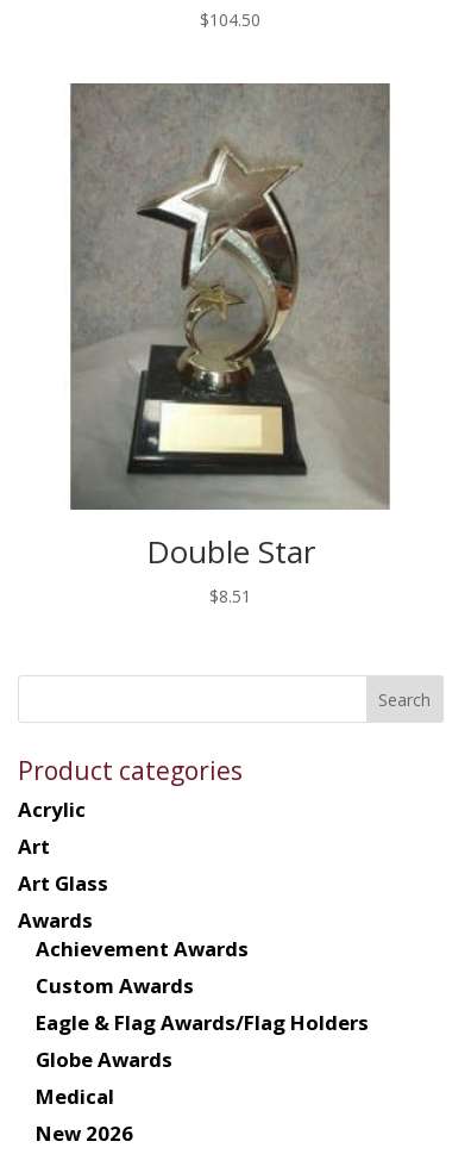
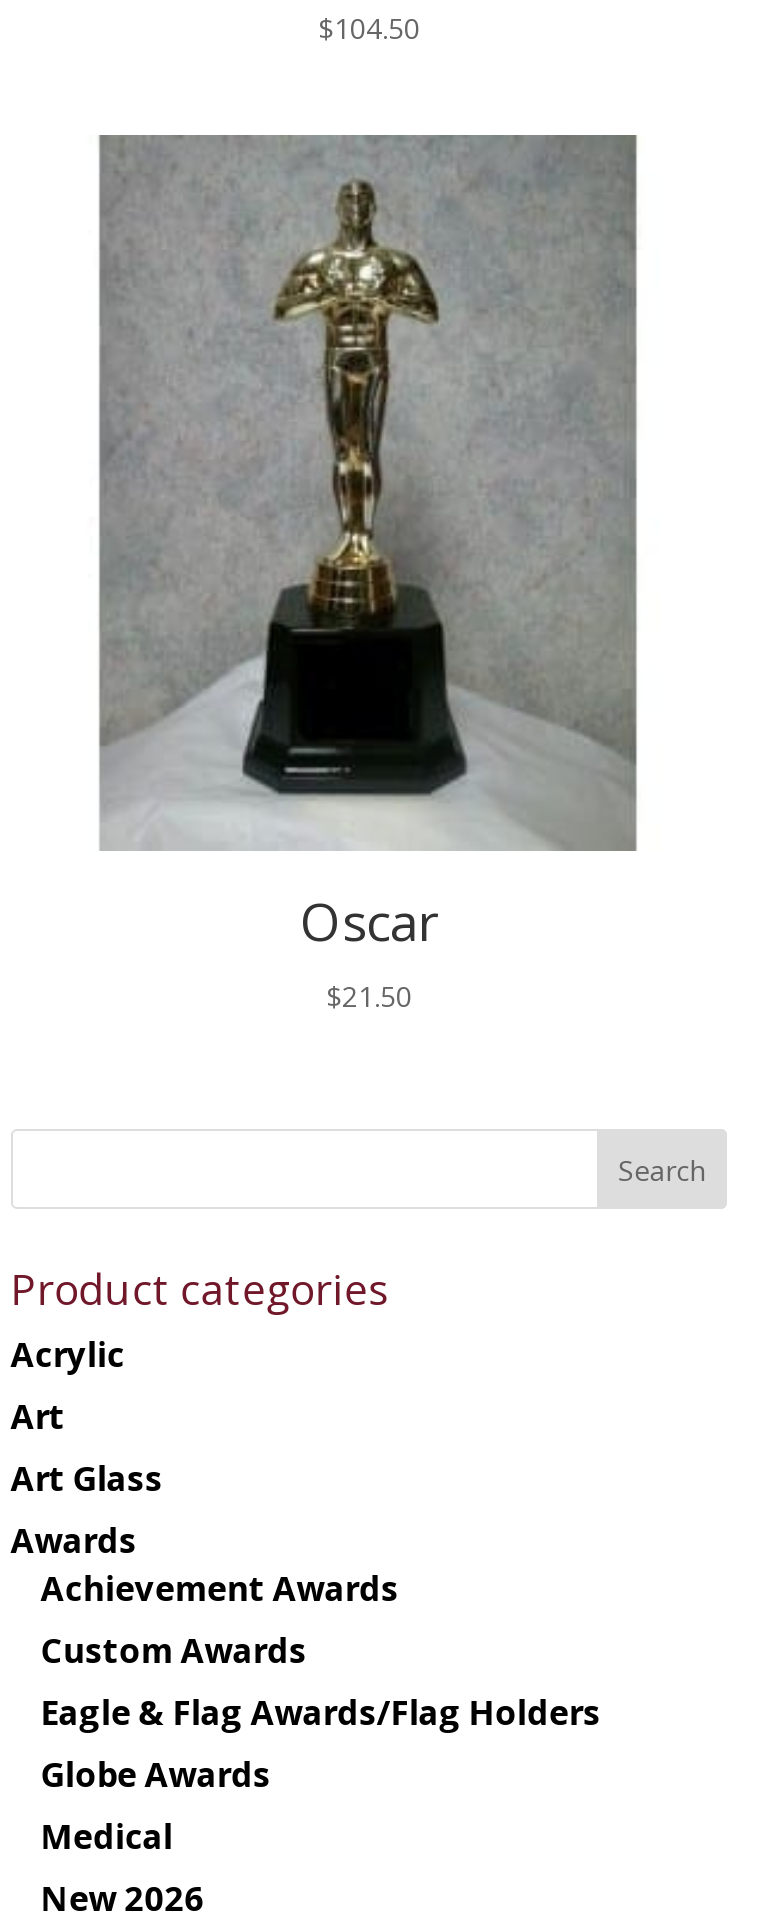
- [image]
- Double Star
- $8.51
+ [image]
+ Oscar
+ $21.50
